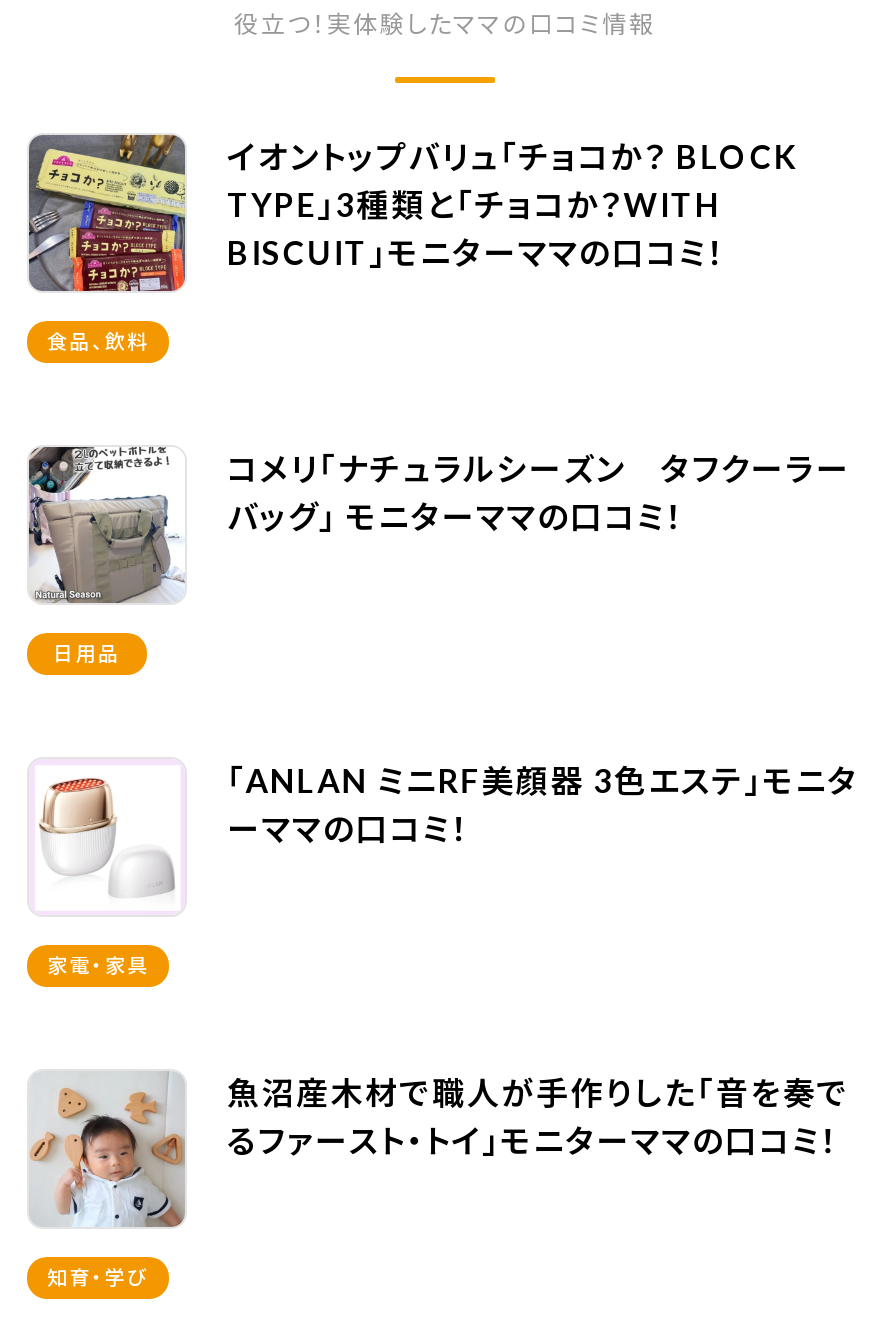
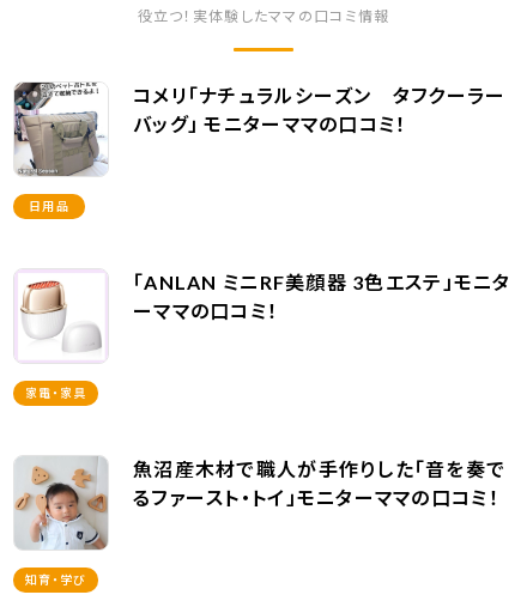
- [image]
- イオントップバリュ「チョコか？ BLOCK
- TYPE」3種類と「チョコか？WITH
- BISCUIT」モニターママの口コミ！
- 食品、飲料
